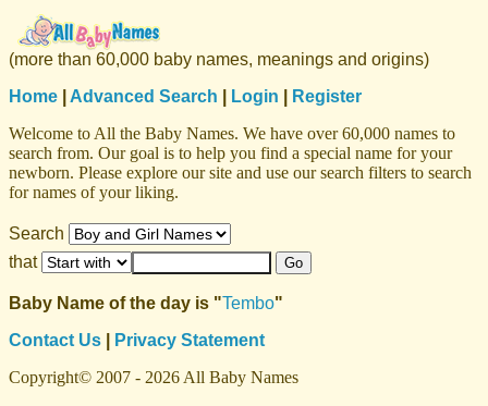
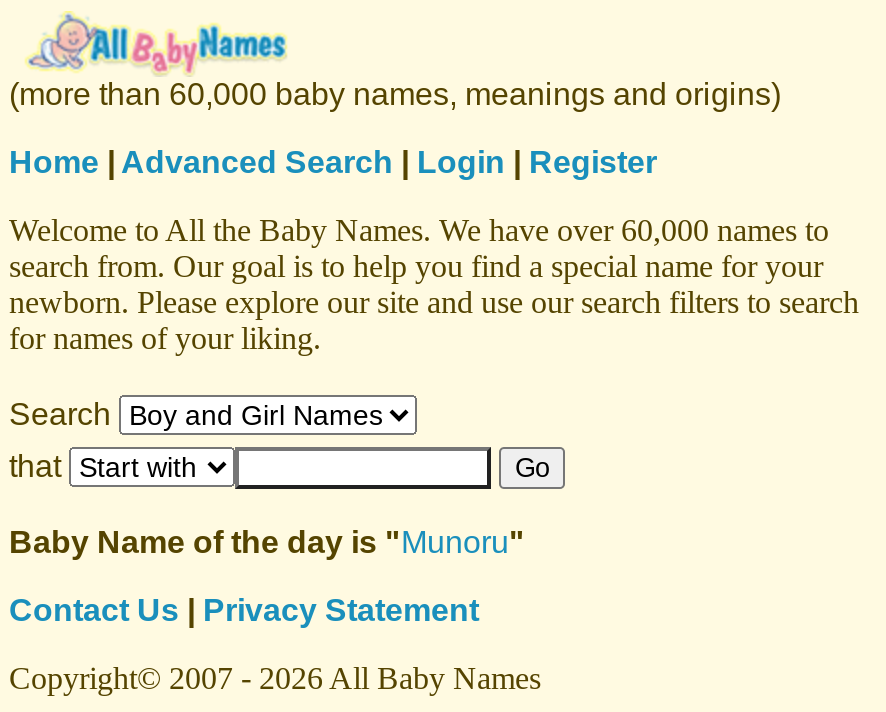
- Baby Name of the day is " Tembo"
+ Baby Name of the day is " Munoru"
